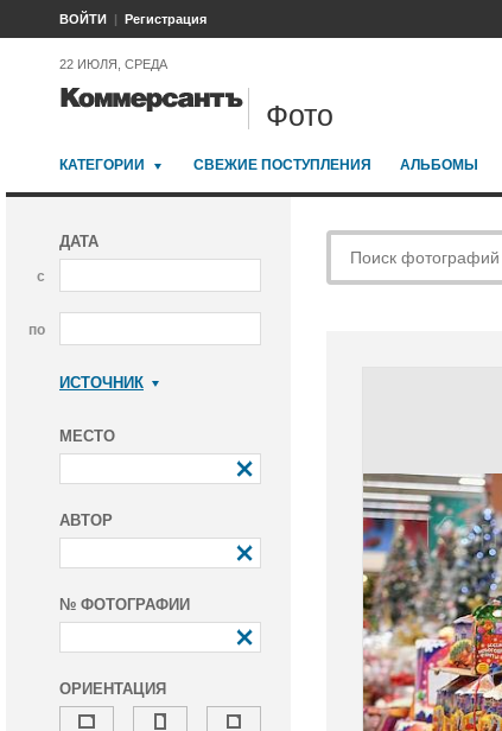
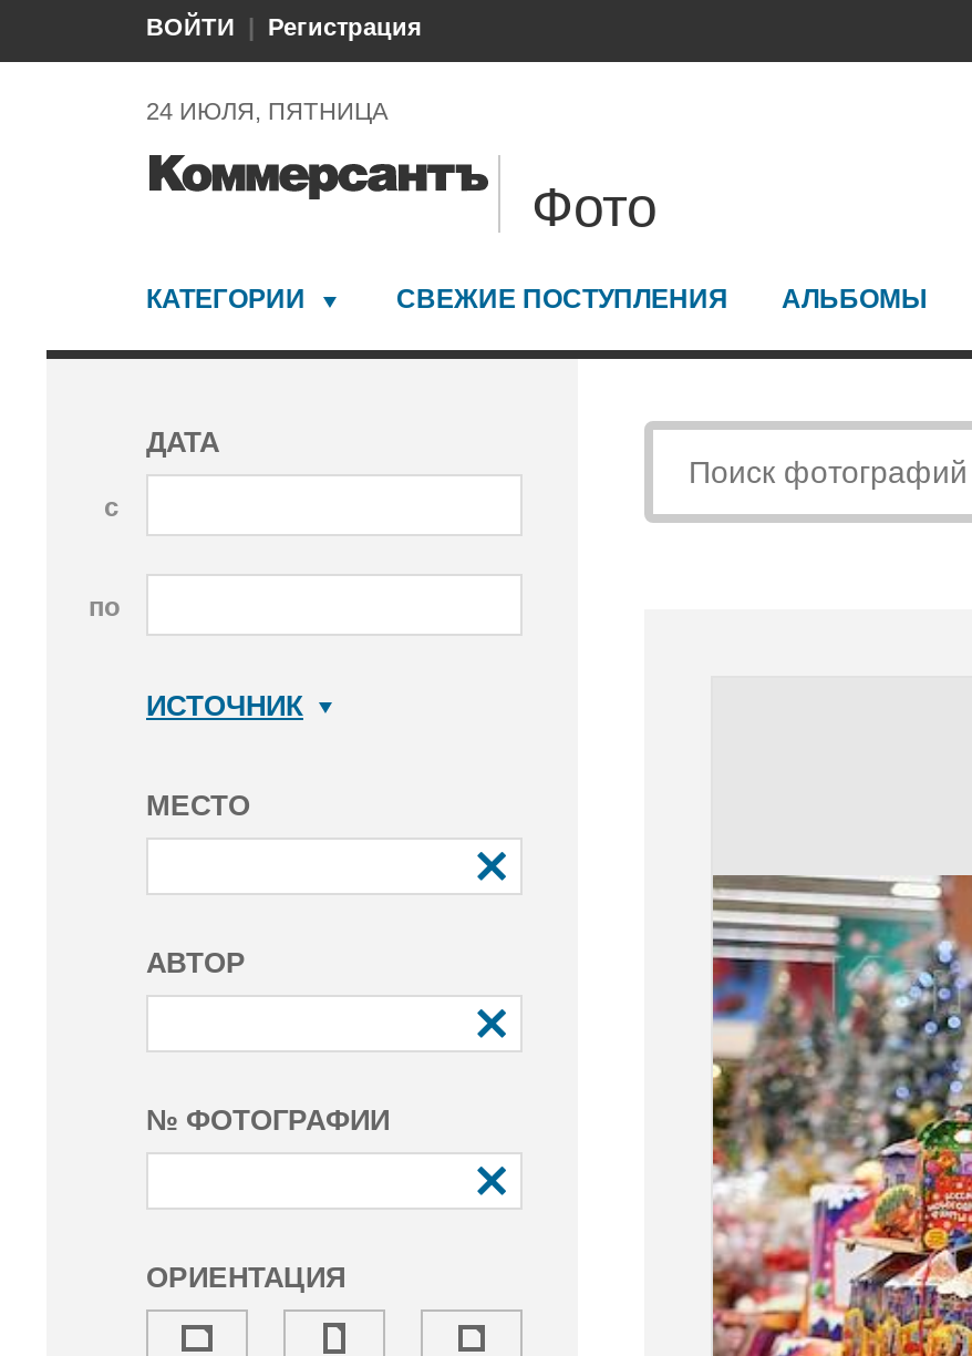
- 22 ИЮЛЯ, СРЕДА
+ 24 ИЮЛЯ, ПЯТНИЦА
